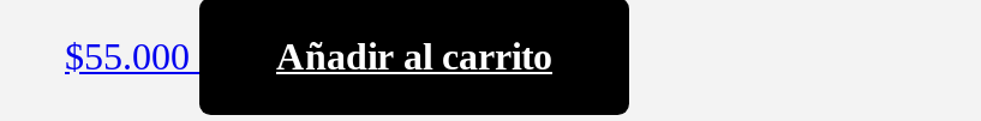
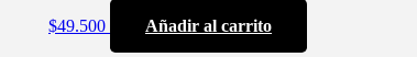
- $55.000
+ $49.500
